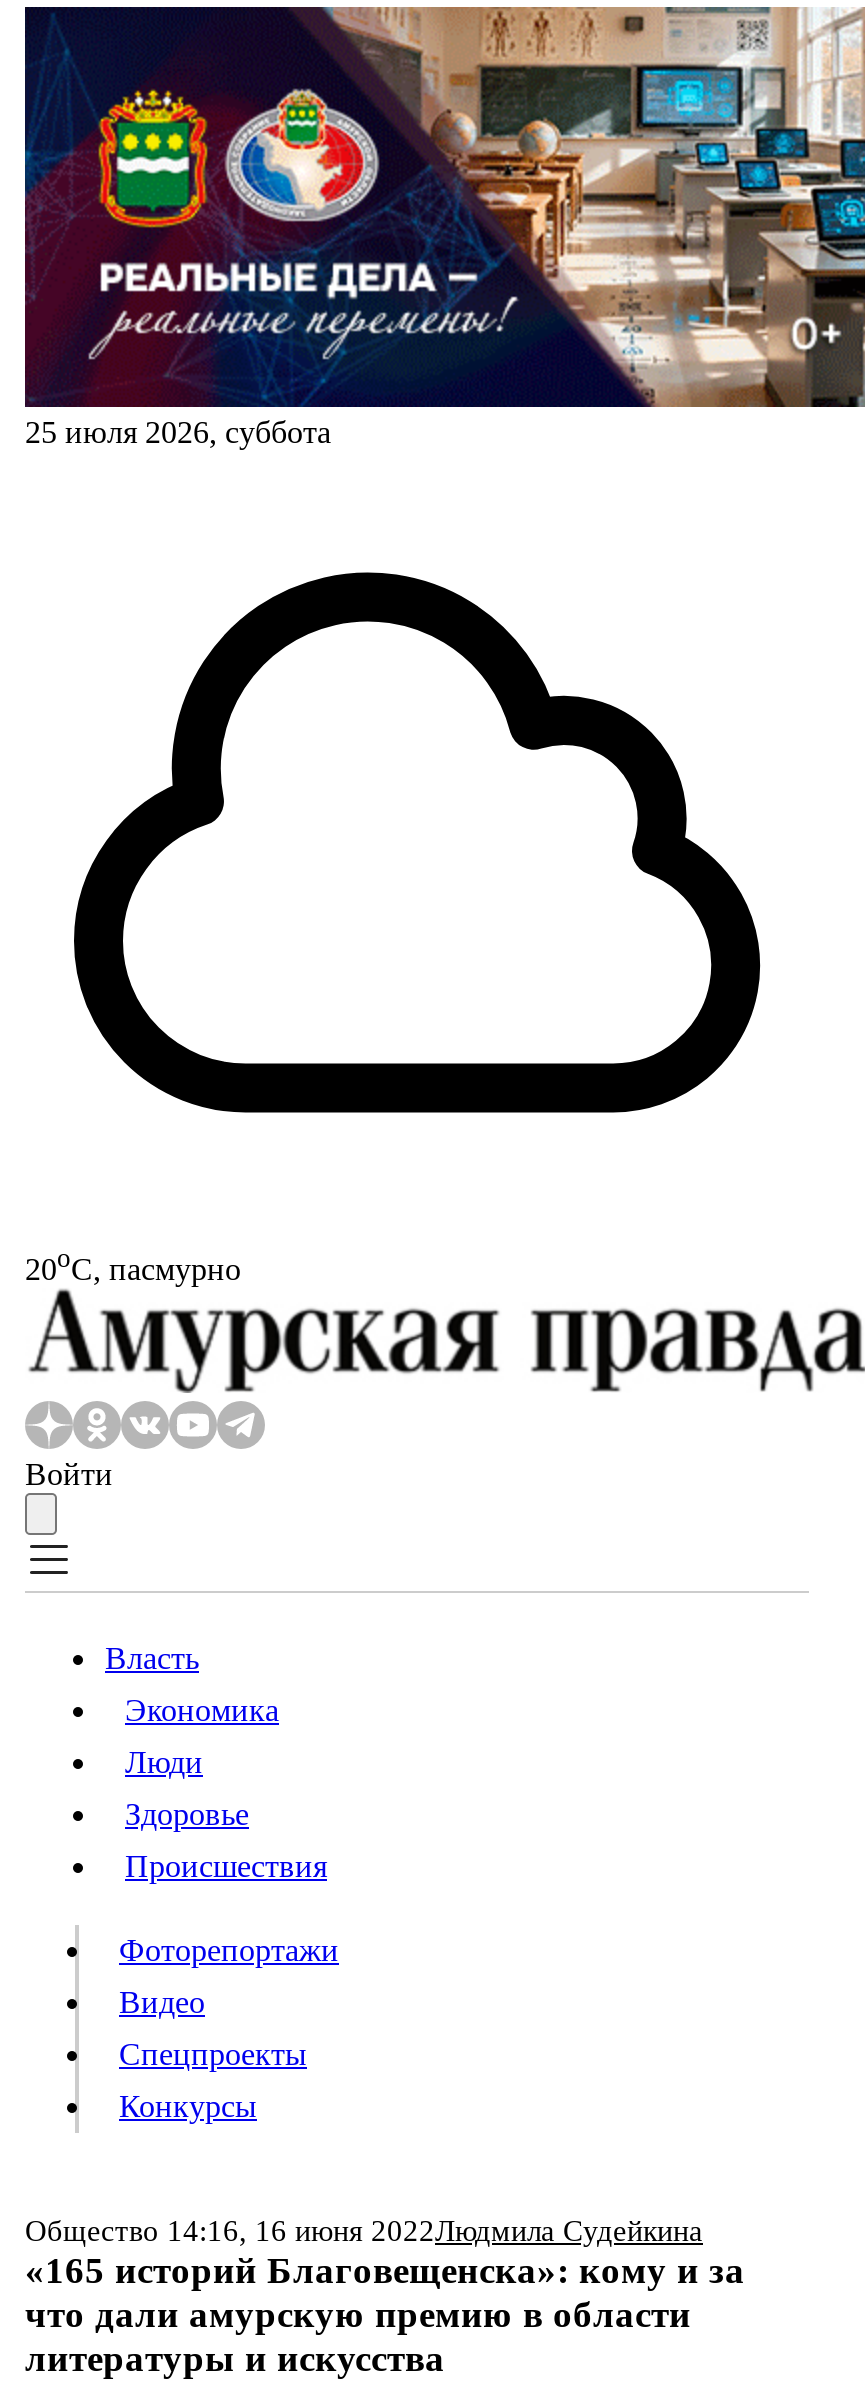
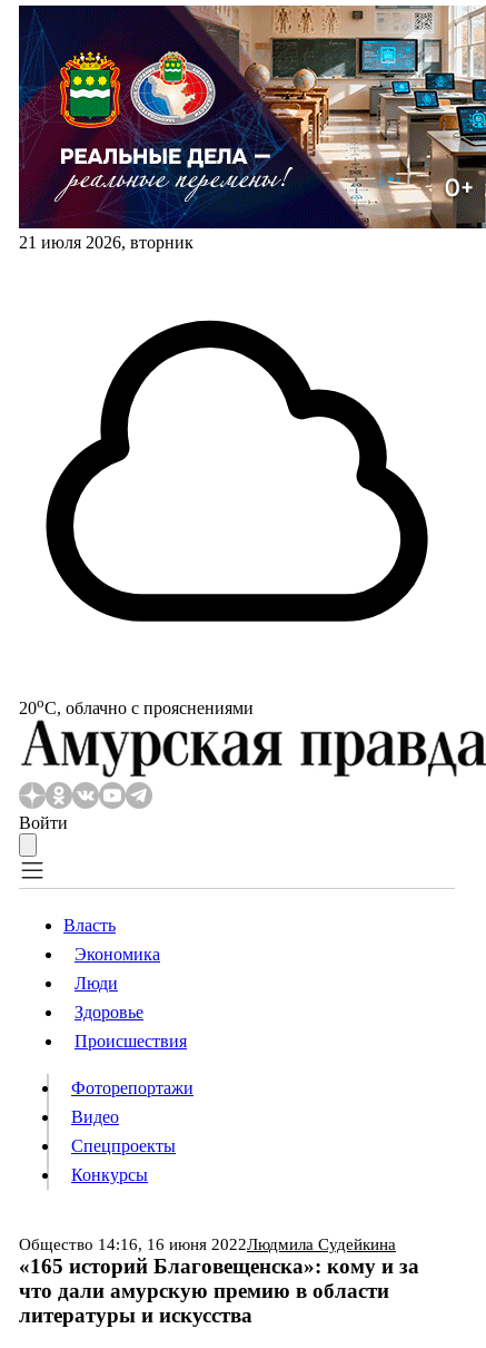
- 25 июля 2026, суббота
+ 21 июля 2026, вторник

- 20oС, пасмурно
+ 20oС, облачно с прояснениями
